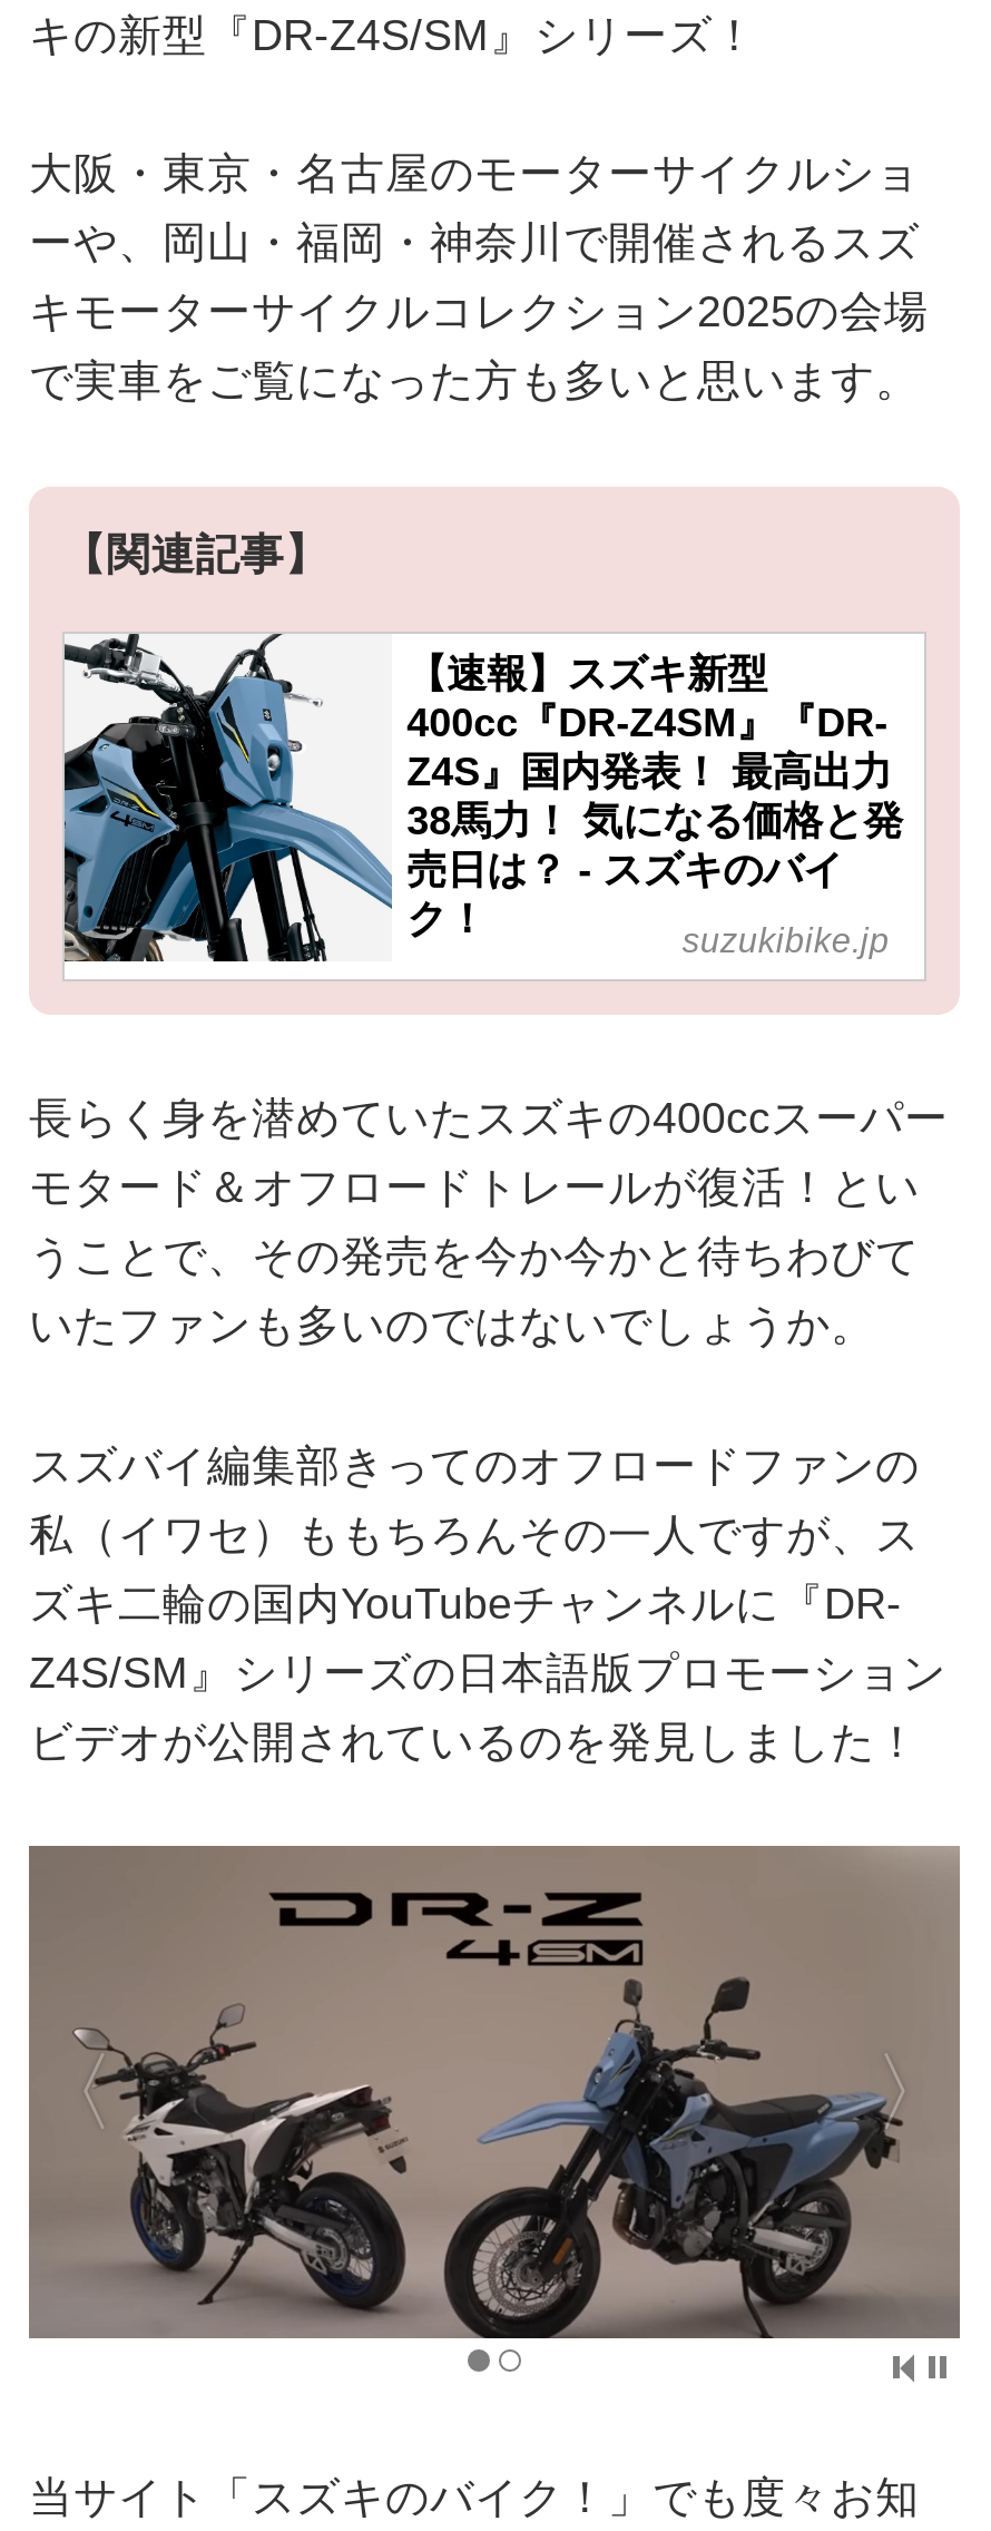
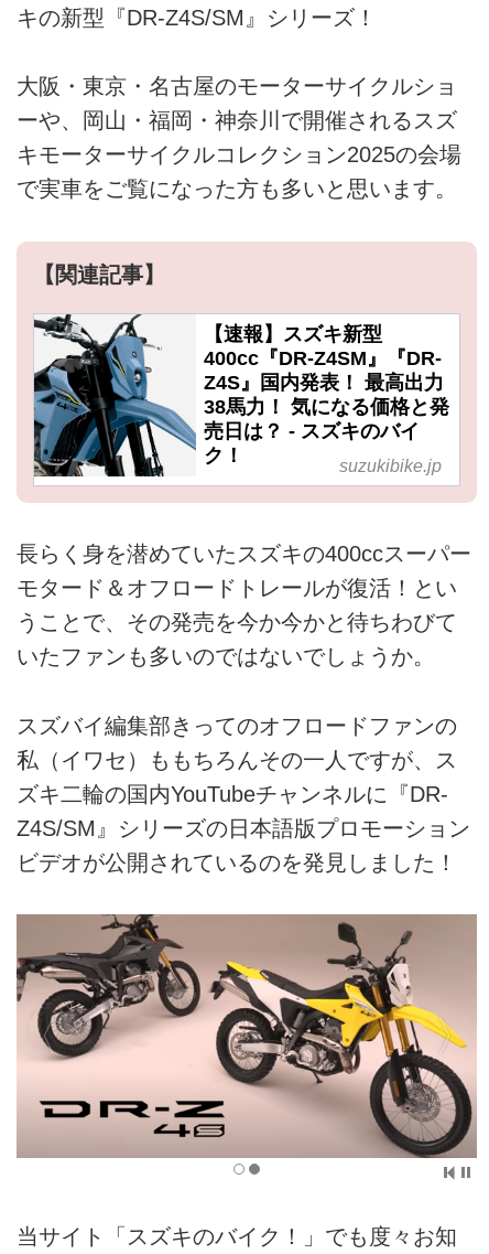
- [image]
+ [image]
